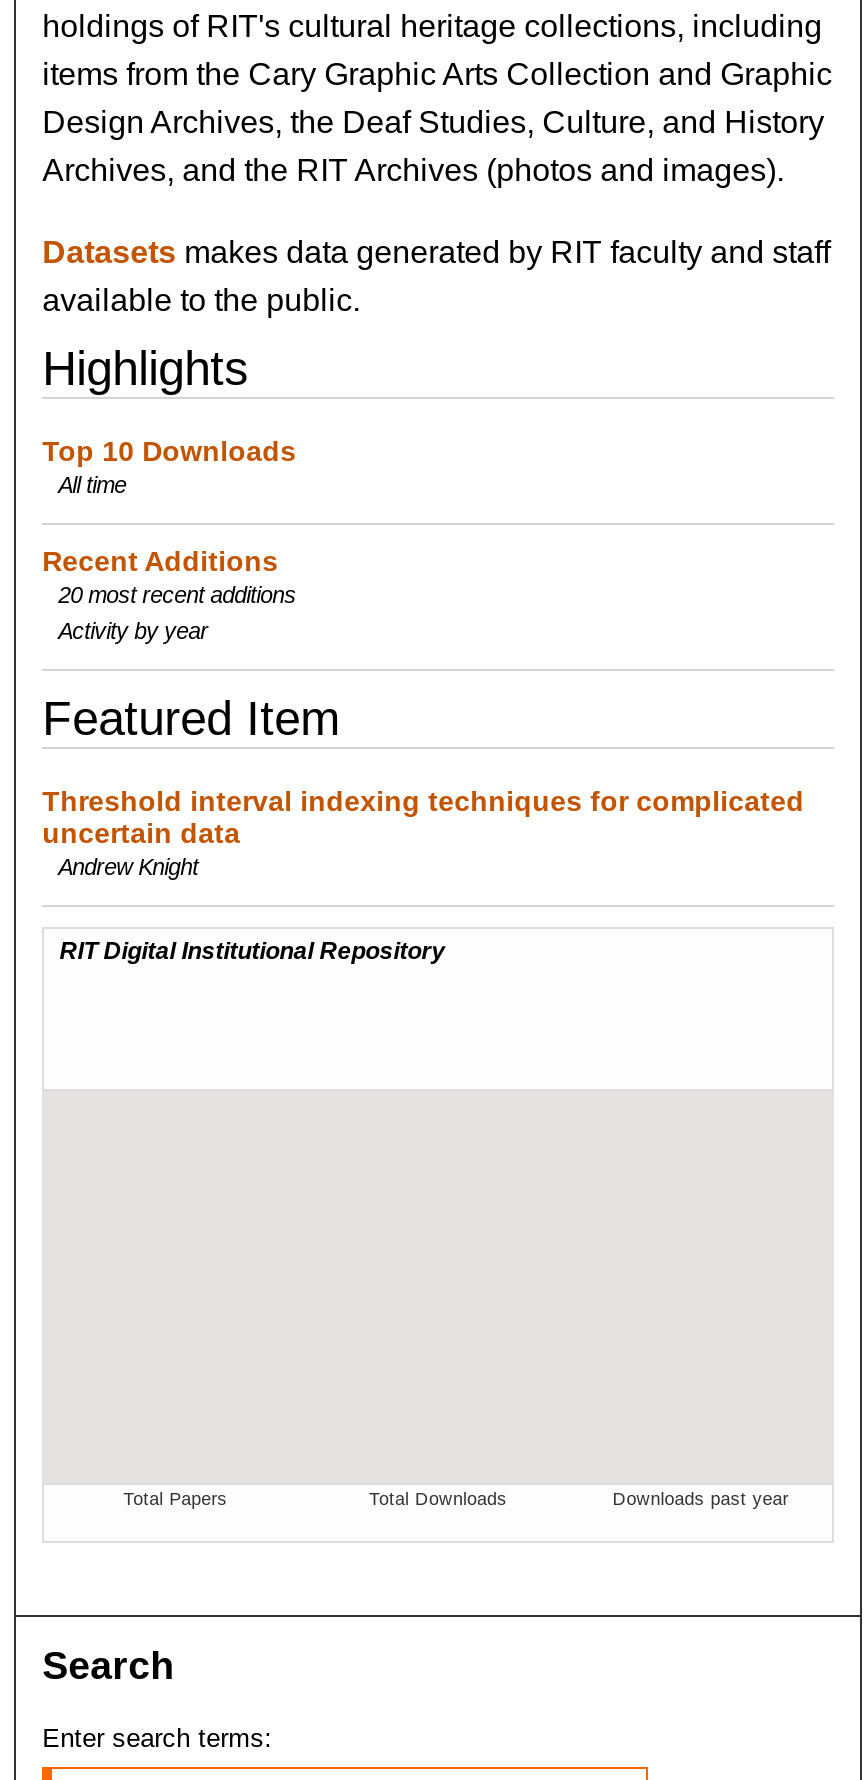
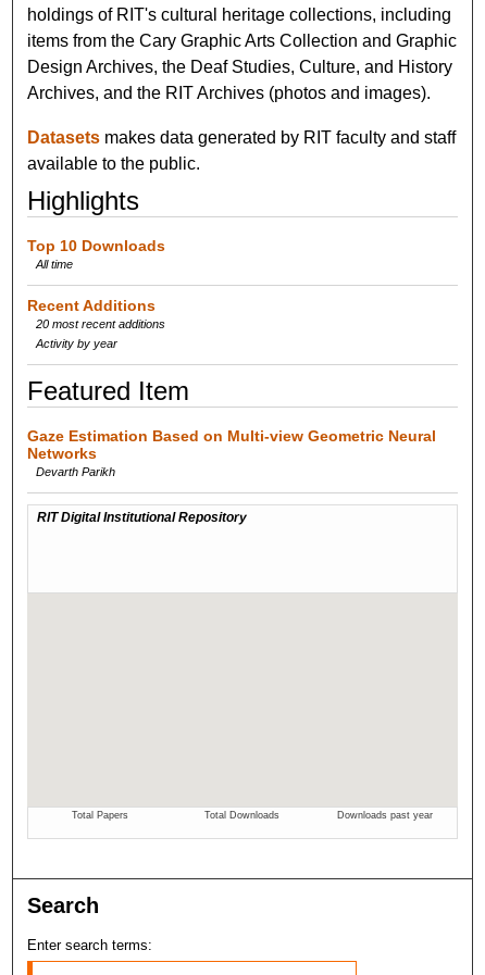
- Threshold interval indexing techniques for complicated
- uncertain data
- Andrew Knight
+ Gaze Estimation Based on Multi-view Geometric Neural
+ Networks
+ Devarth Parikh
